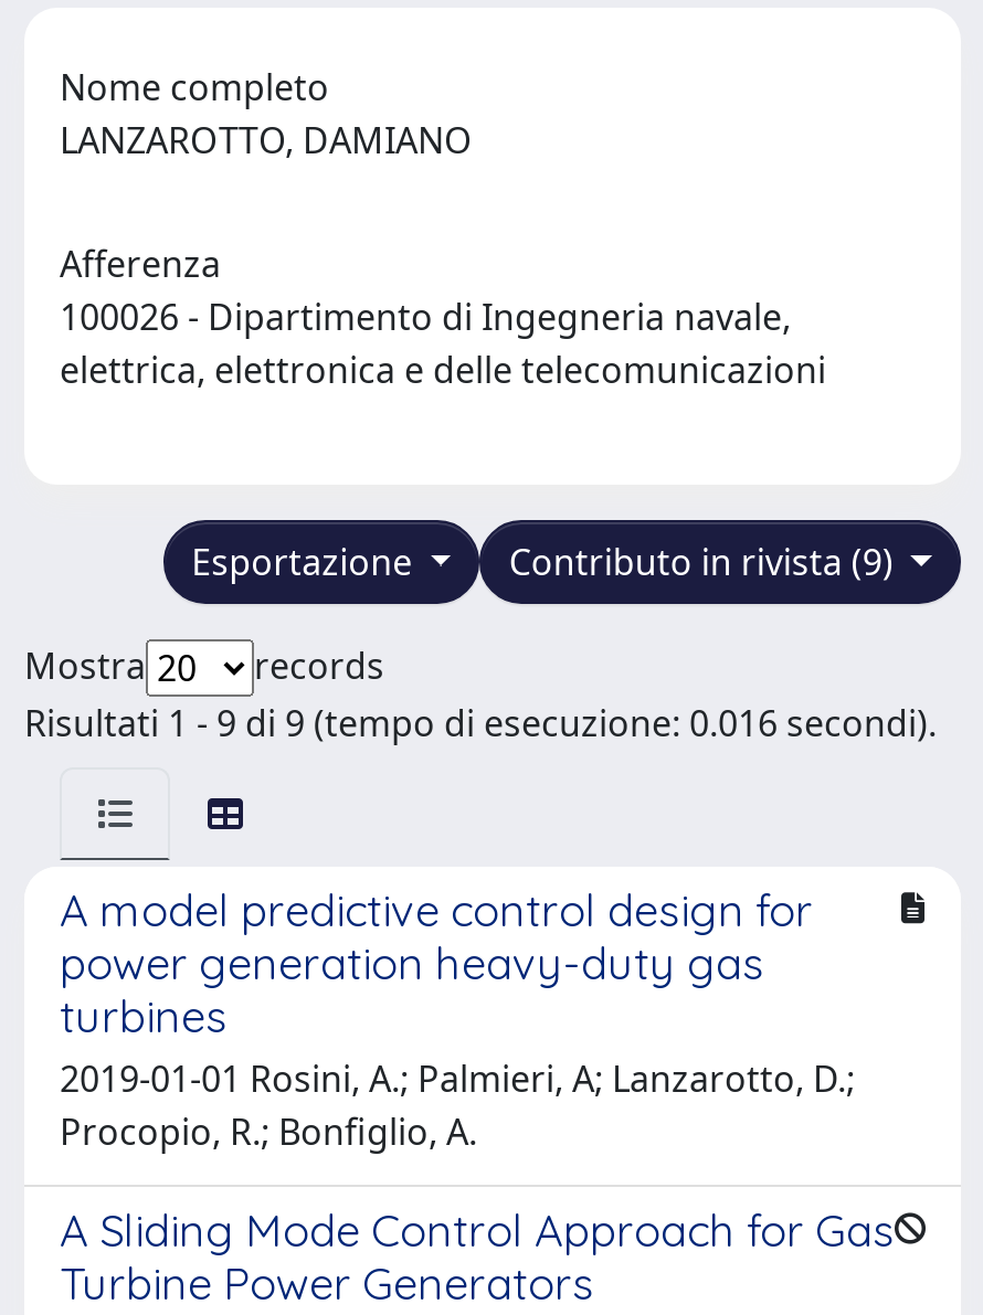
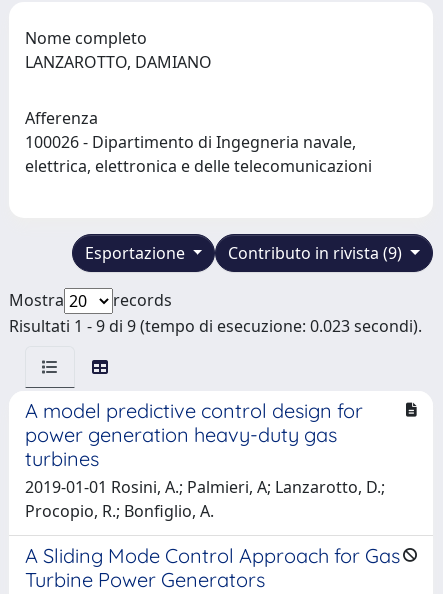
- Risultati 1 - 9 di 9 (tempo di esecuzione: 0.016 secondi).
+ Risultati 1 - 9 di 9 (tempo di esecuzione: 0.023 secondi).
